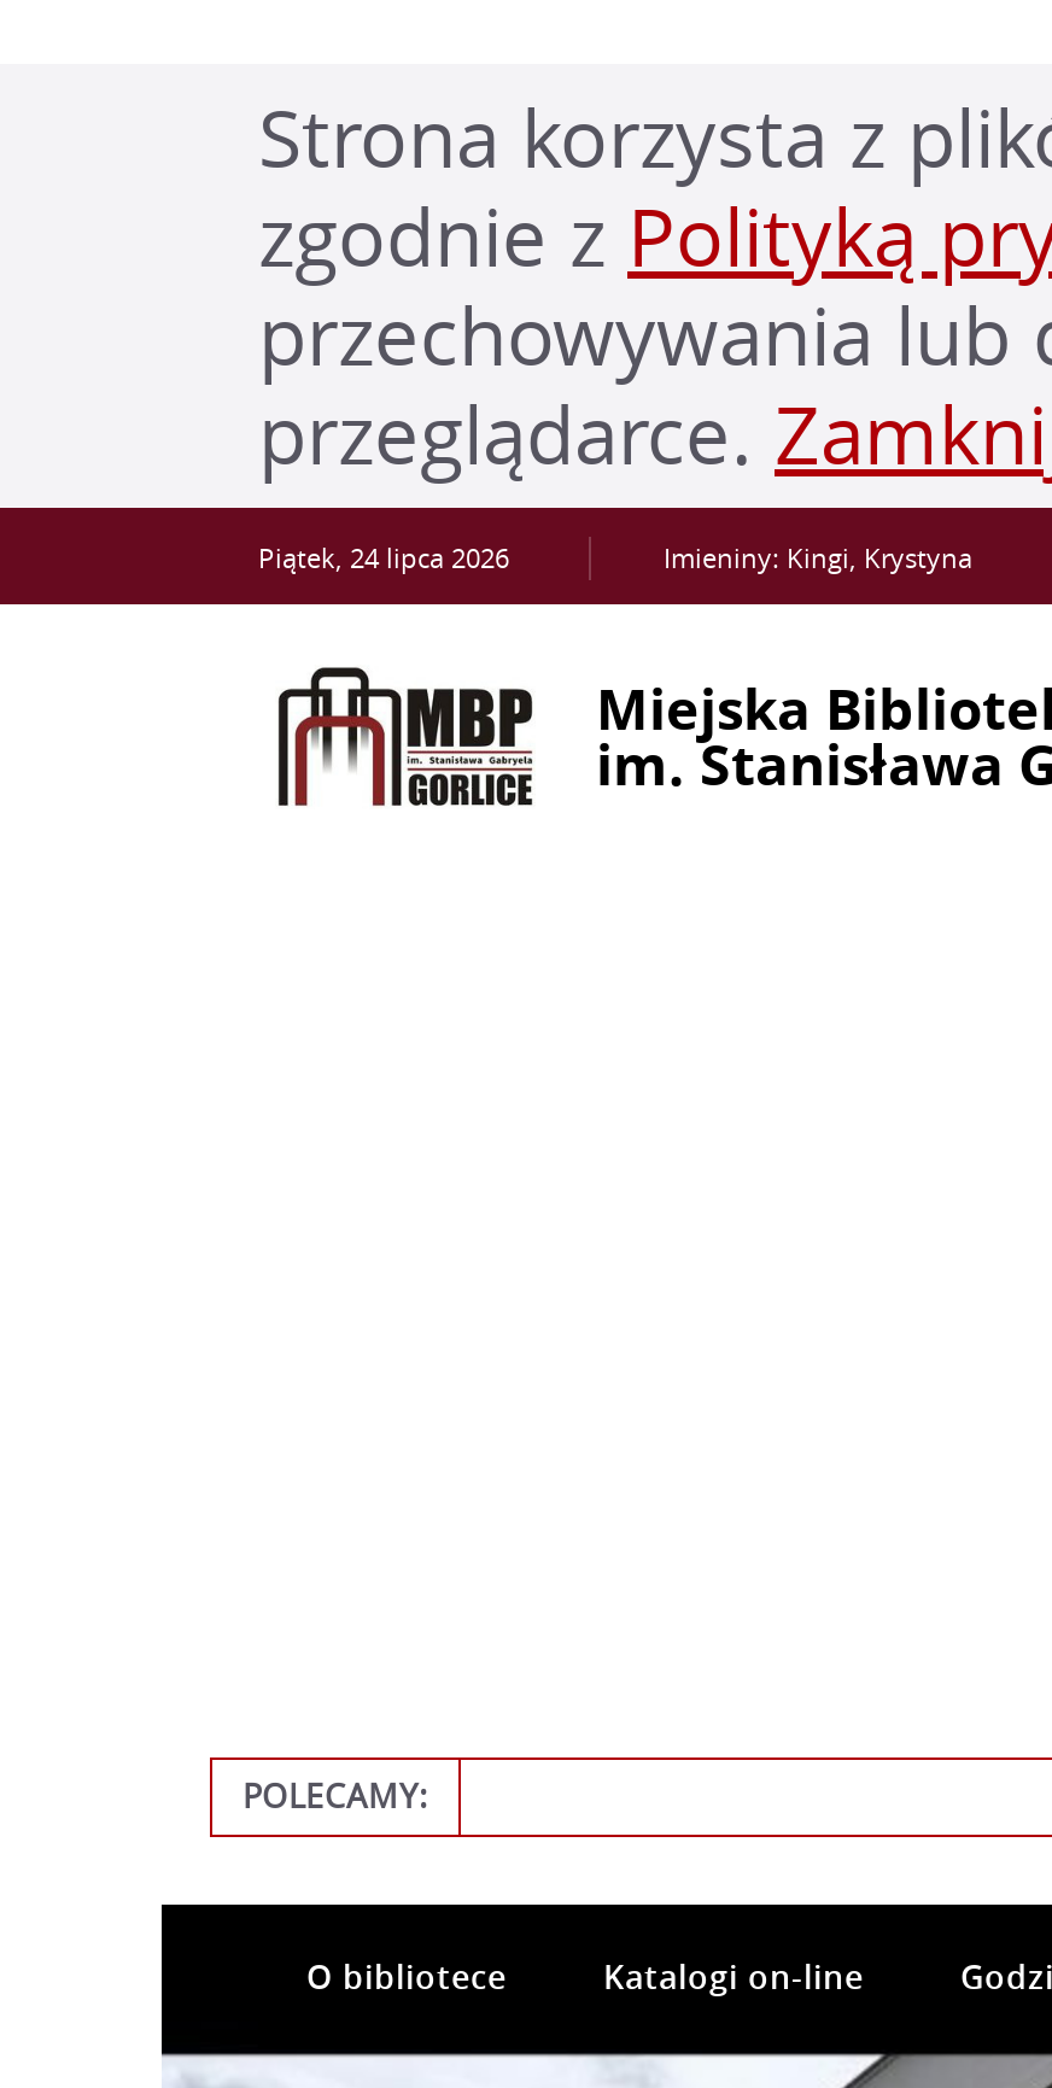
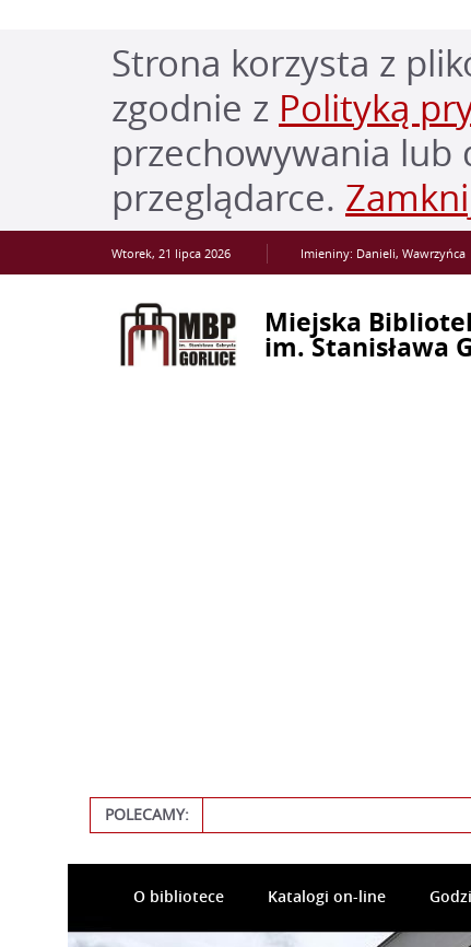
- Piątek, 24 lipca 2026
+ Wtorek, 21 lipca 2026

- Imieniny: Kingi, Krystyna
+ Imieniny: Danieli, Wawrzyńca
